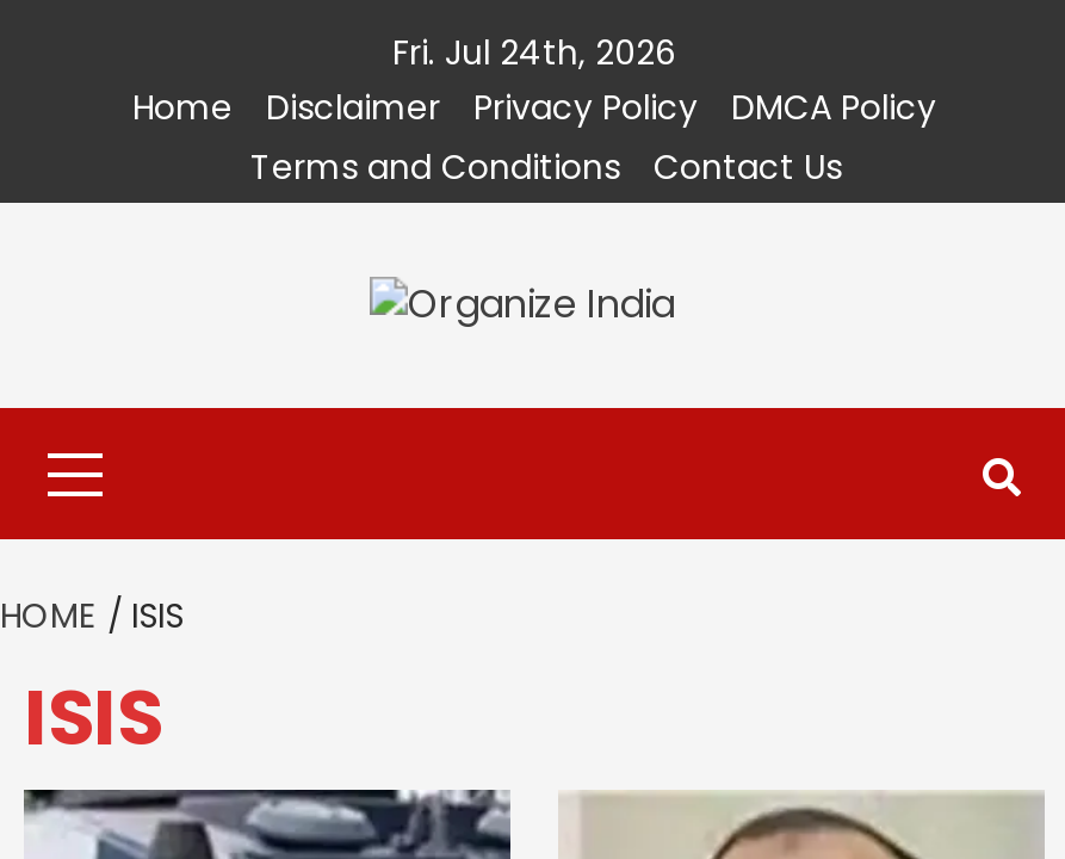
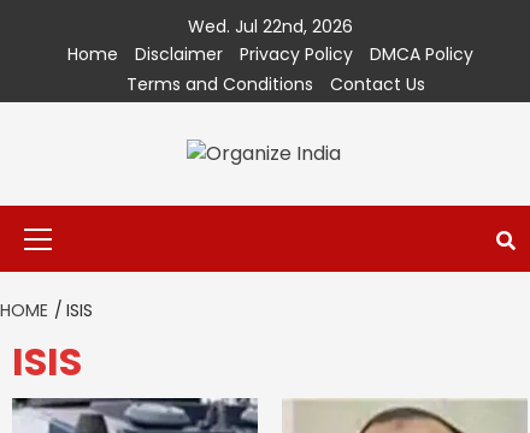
- Fri. Jul 24th, 2026
+ Wed. Jul 22nd, 2026
